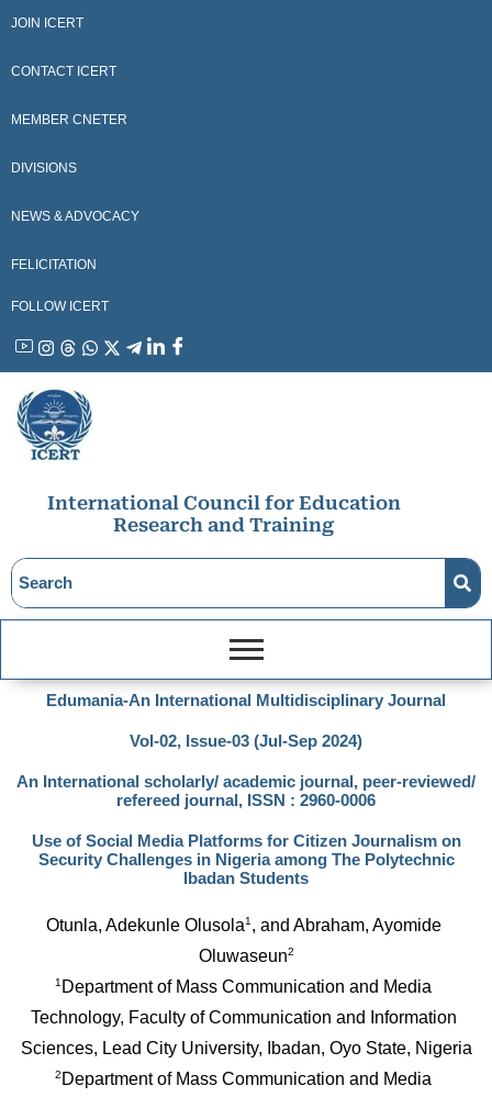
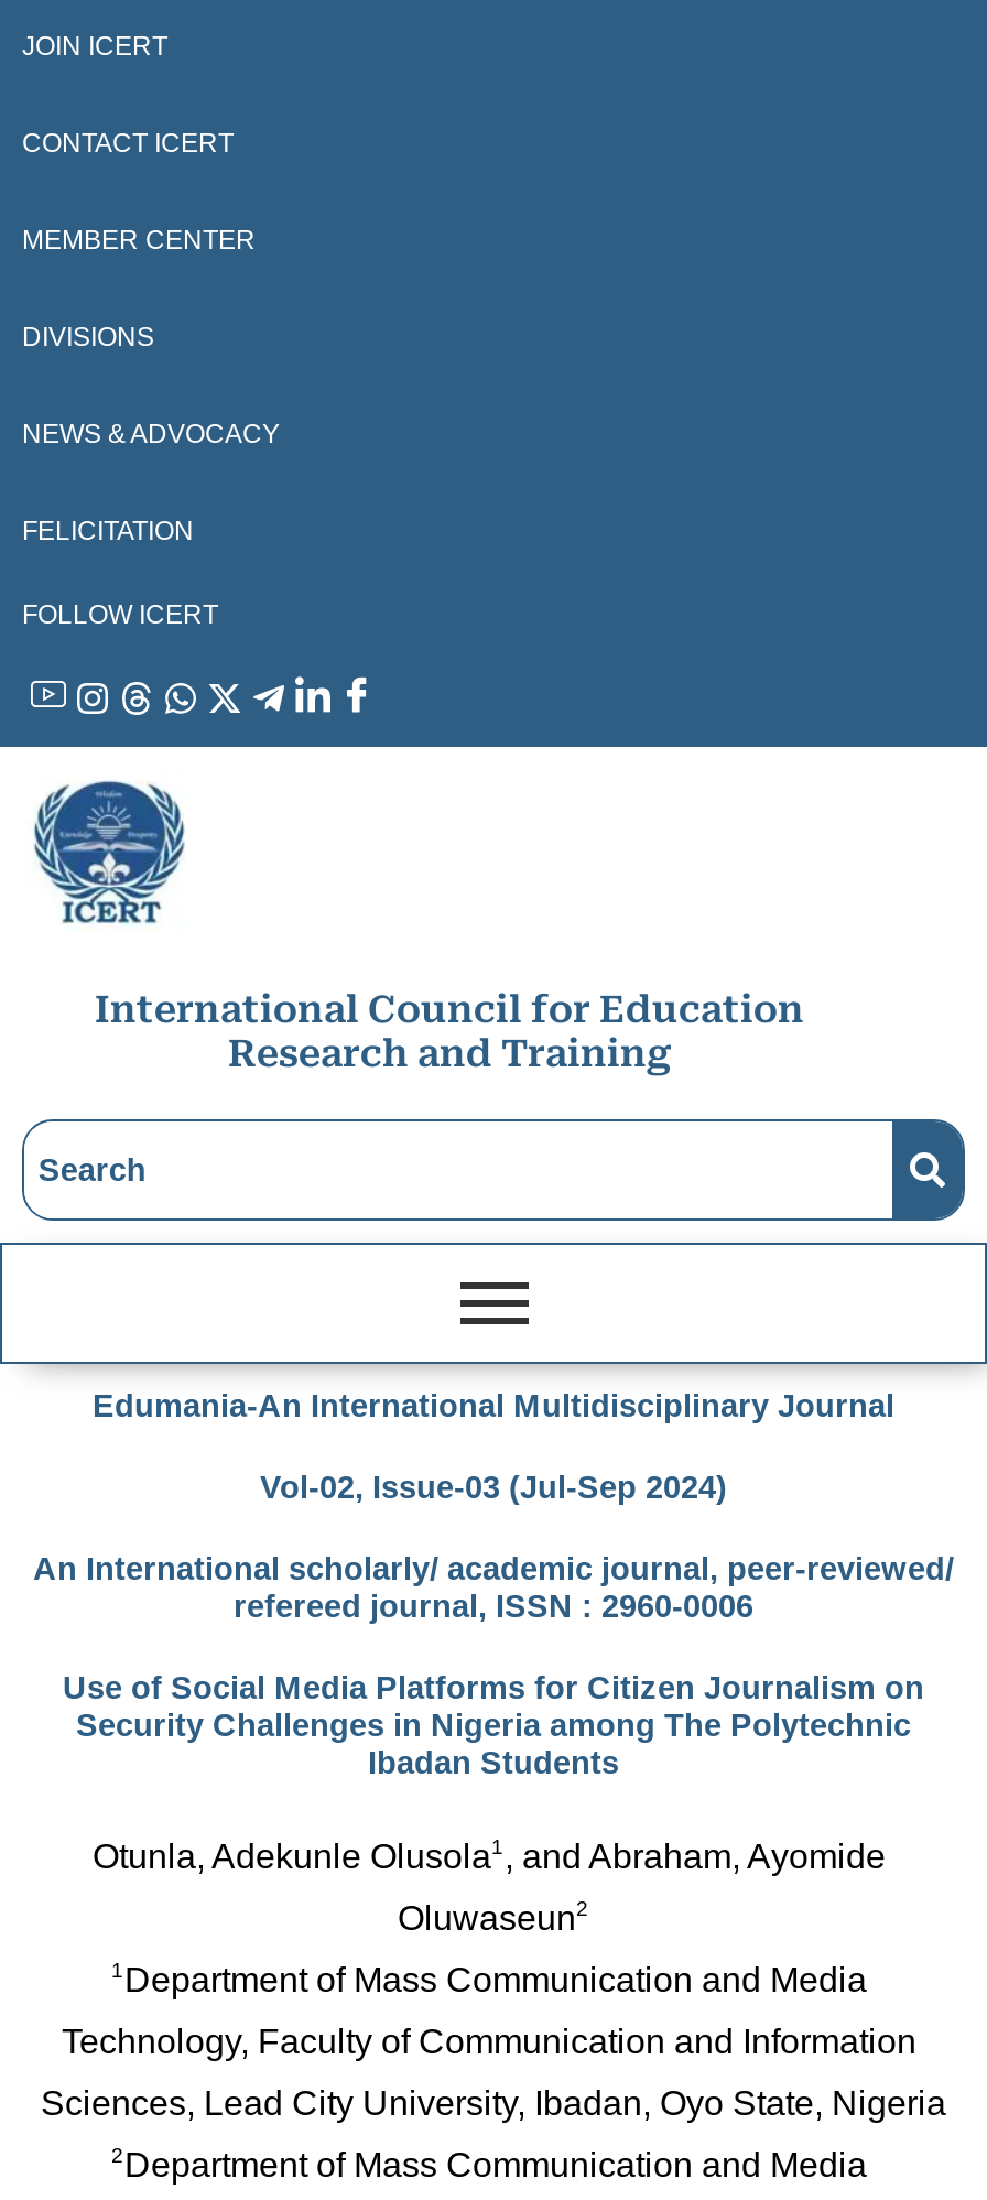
- MEMBER CNETER
+ MEMBER CENTER
